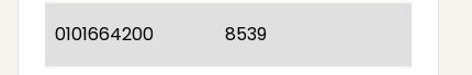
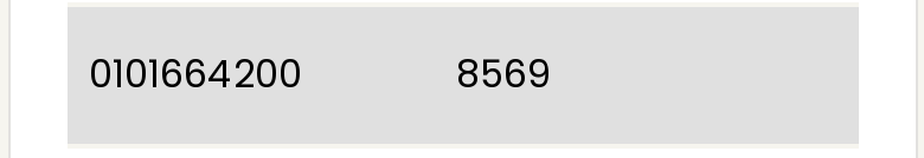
- 8539
+ 8569
